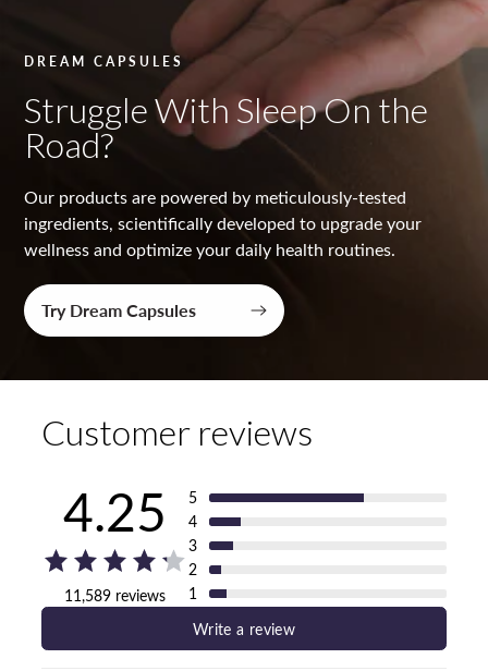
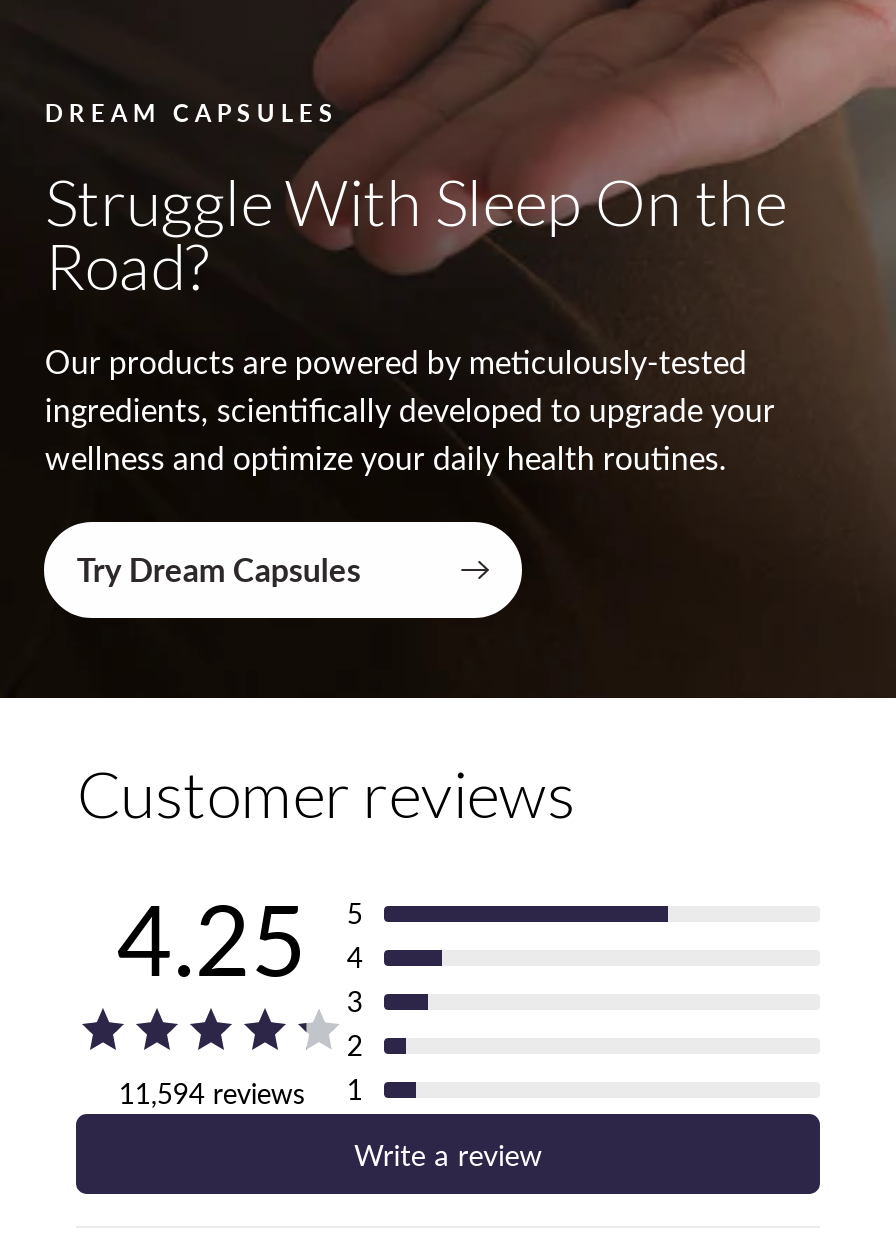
- 11,589 reviews 1
+ 11,594 reviews 1
